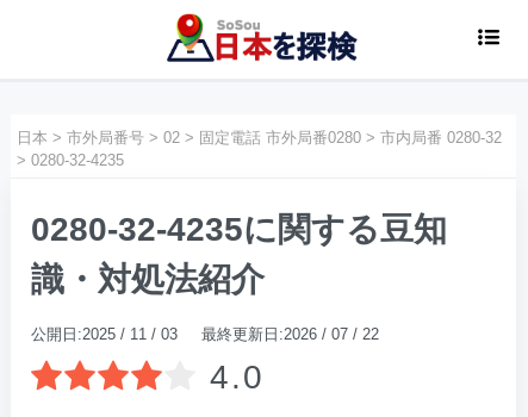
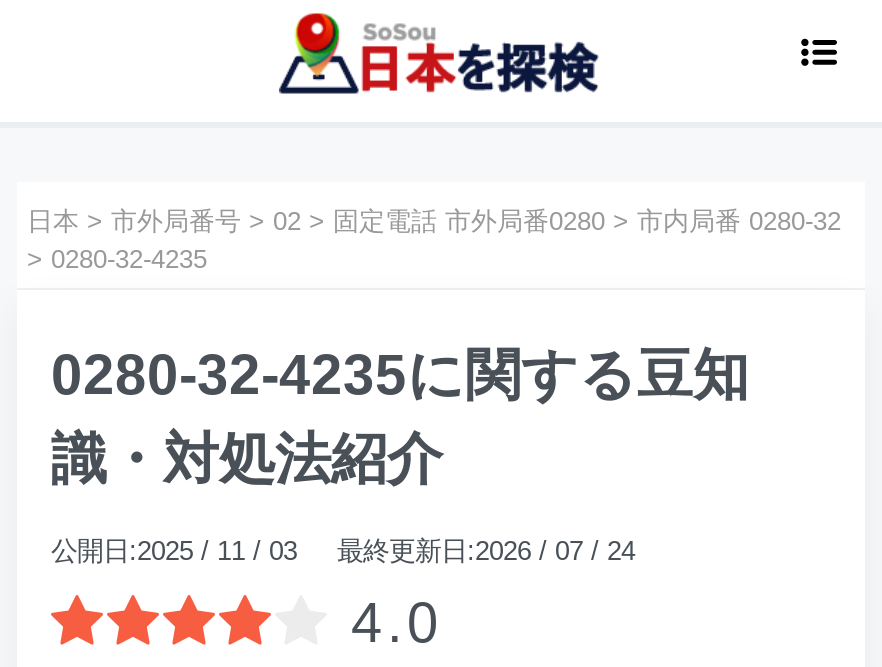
- 公開日:2025 / 11 / 03 最終更新日:2026 / 07 / 22
+ 公開日:2025 / 11 / 03 最終更新日:2026 / 07 / 24
